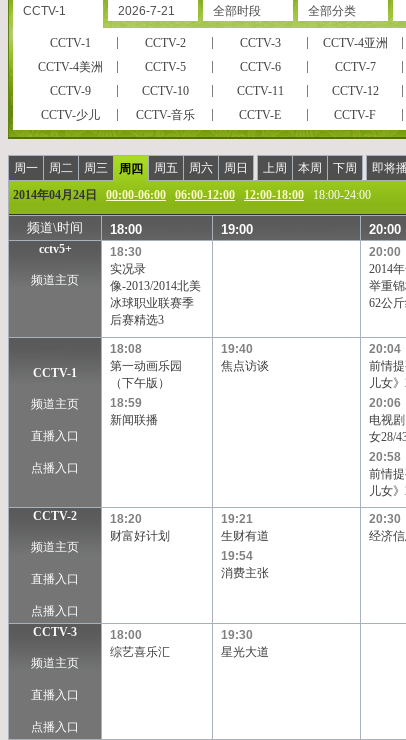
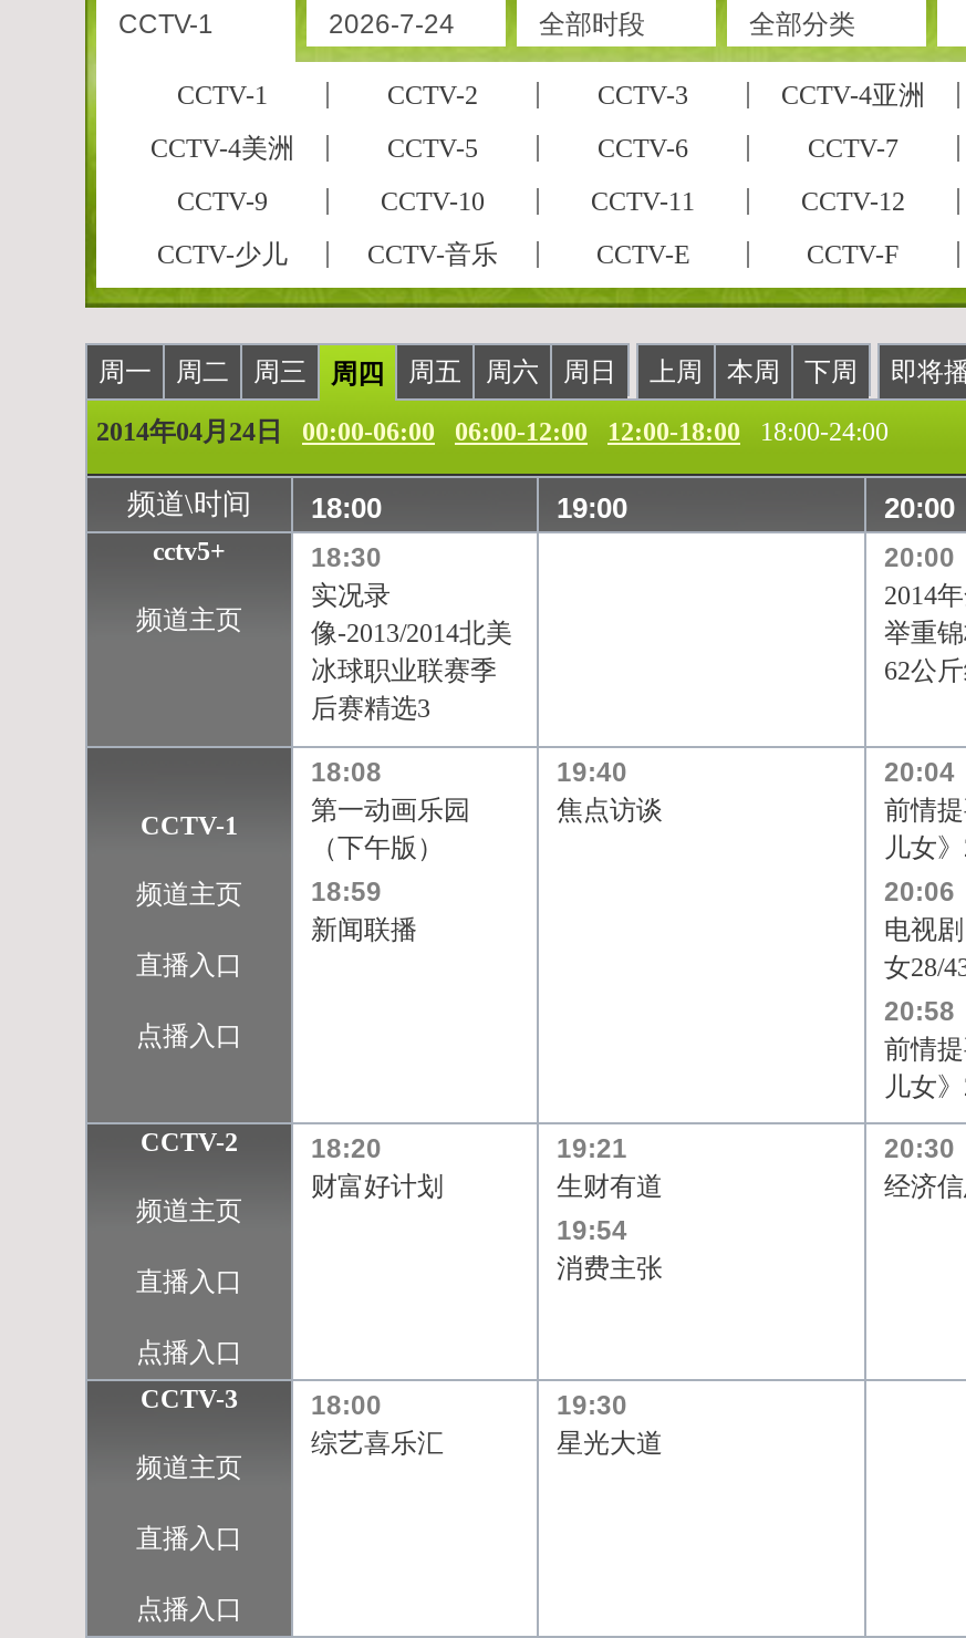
- 2026-7-21
+ 2026-7-24
